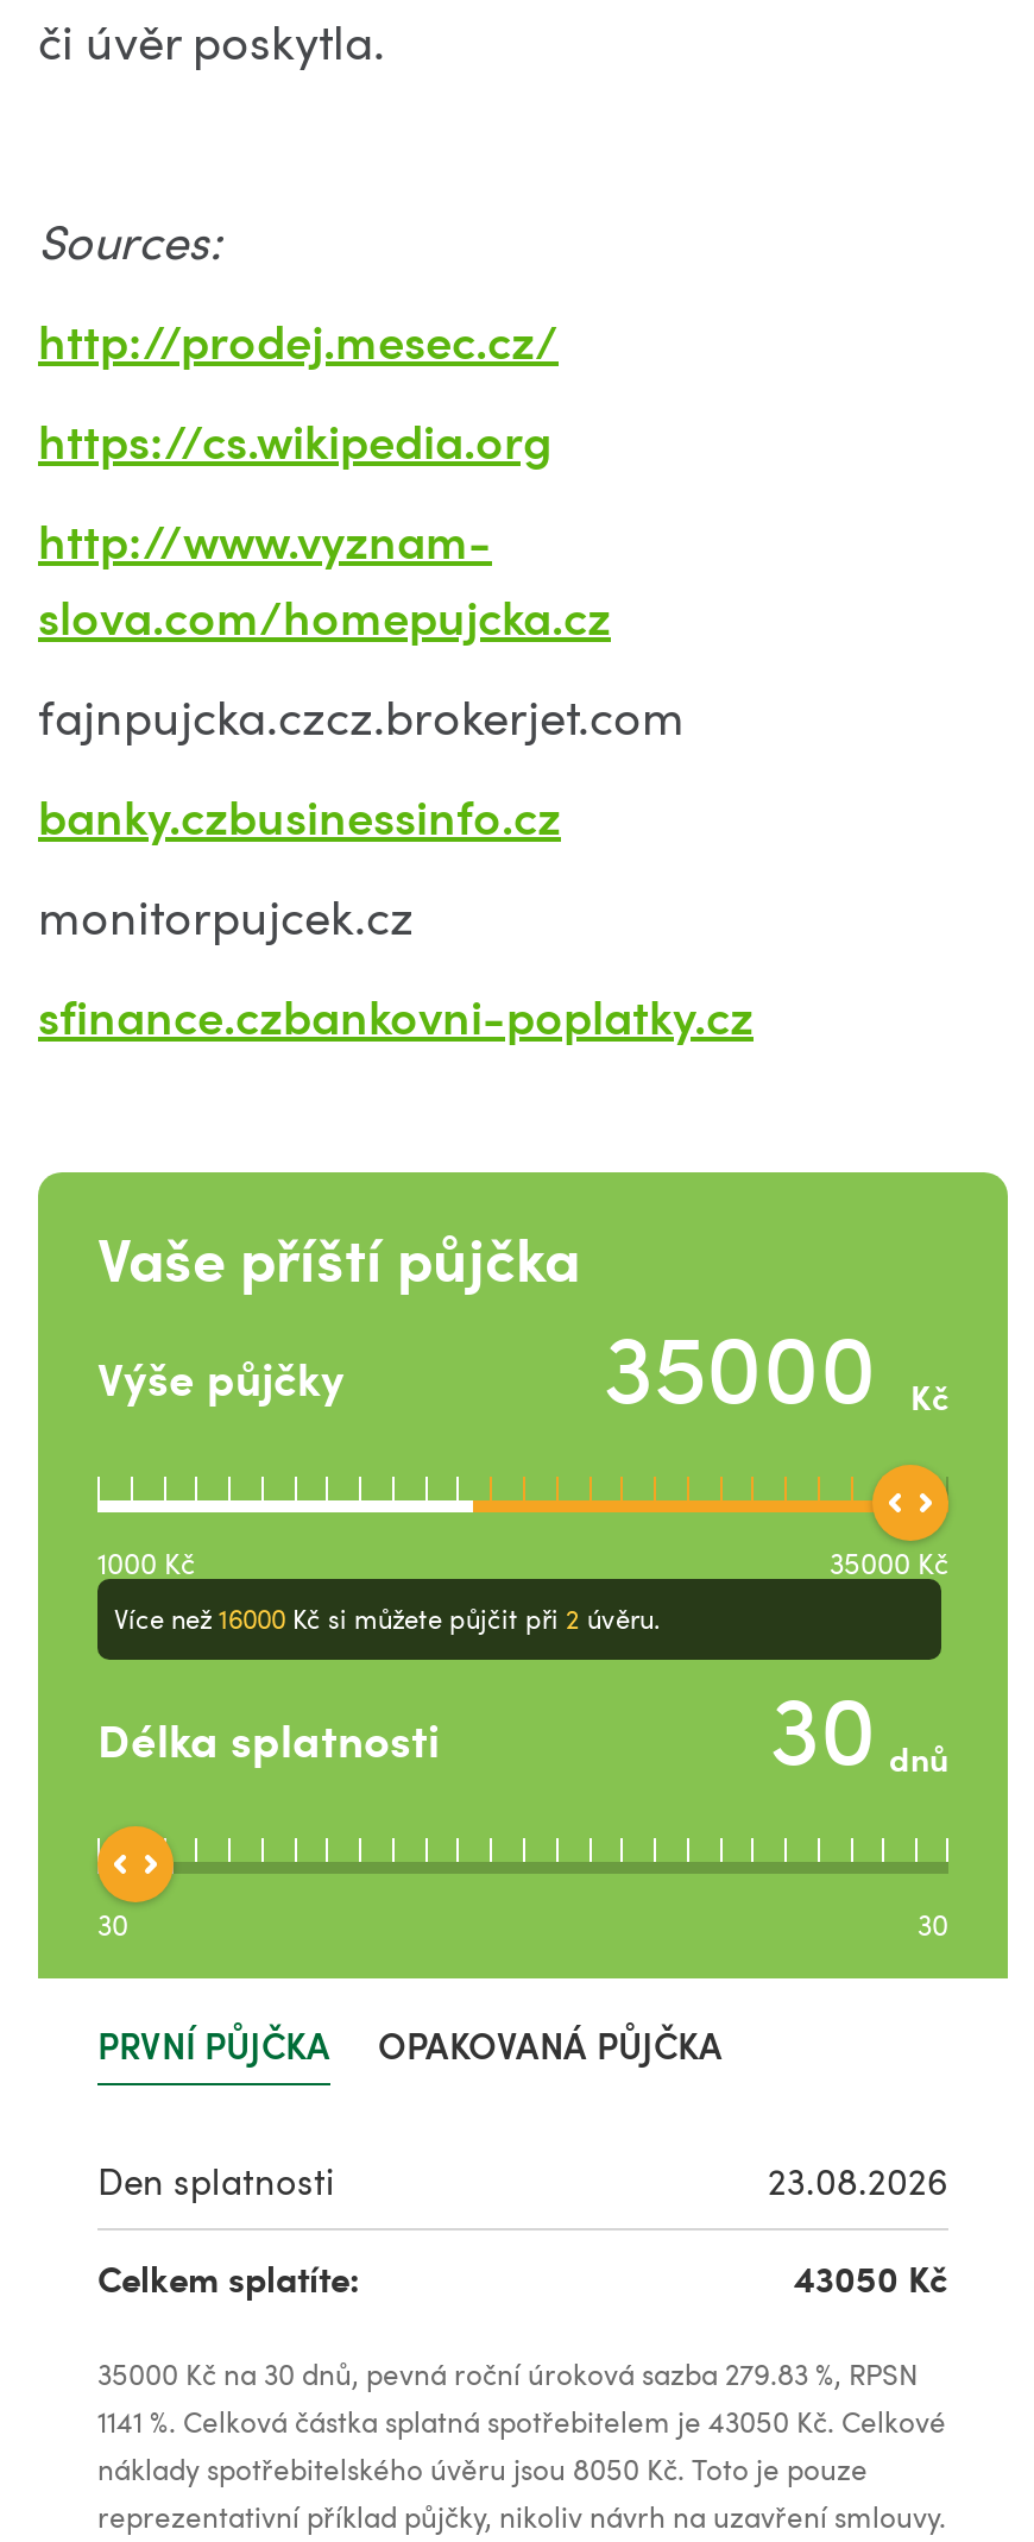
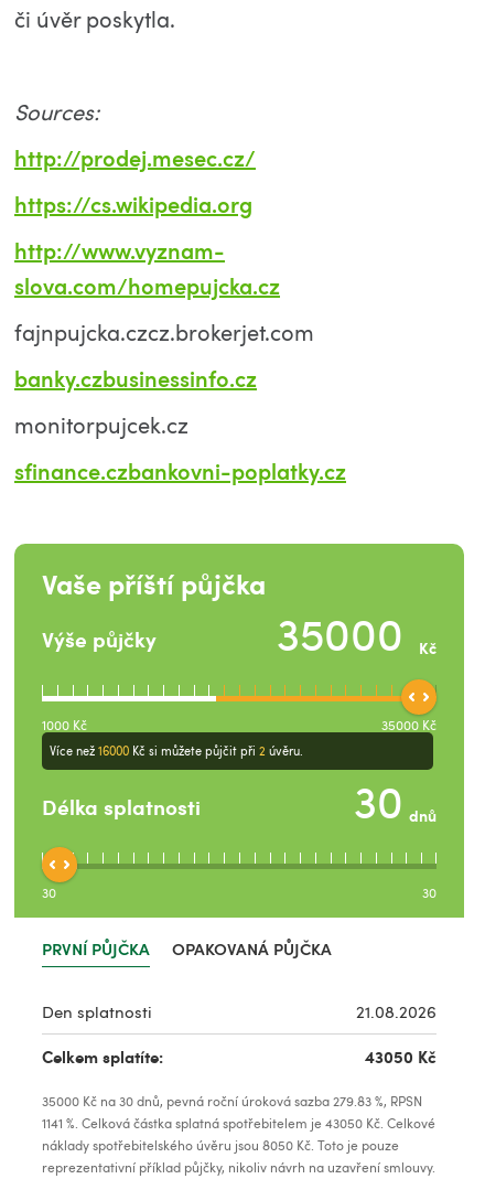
- 23.08.2026
+ 21.08.2026
